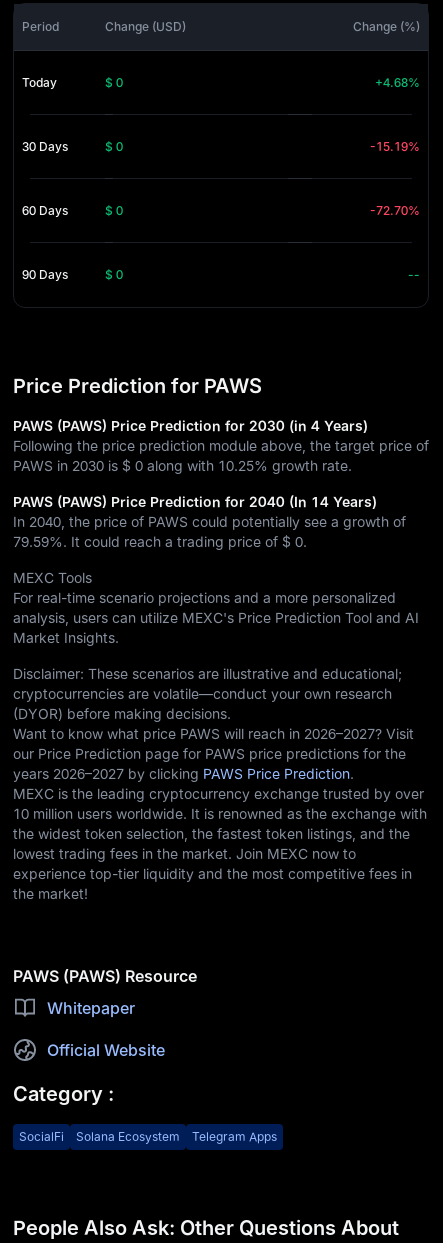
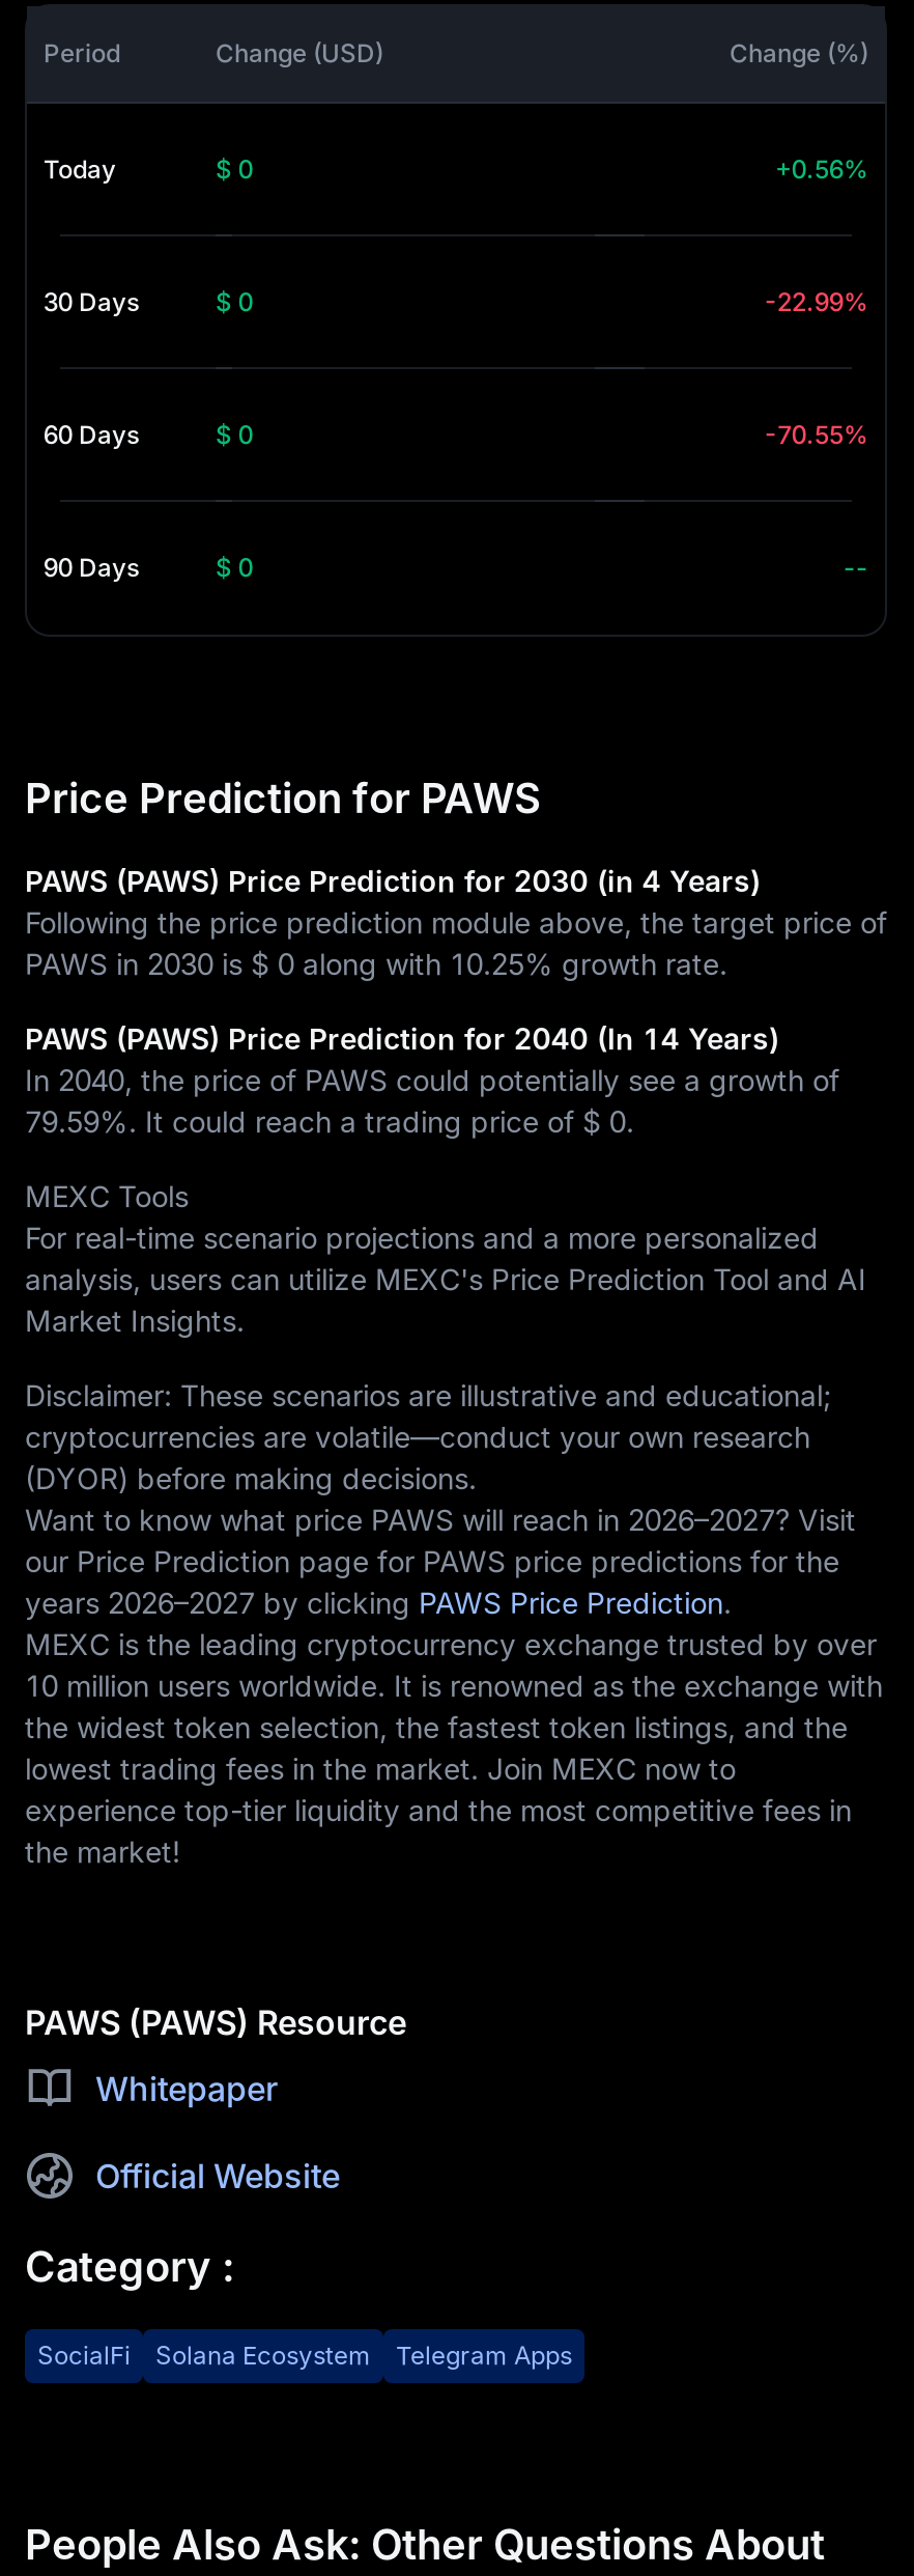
- +4.68%
+ +0.56%

- -15.19%
+ -22.99%

- -72.70%
+ -70.55%
